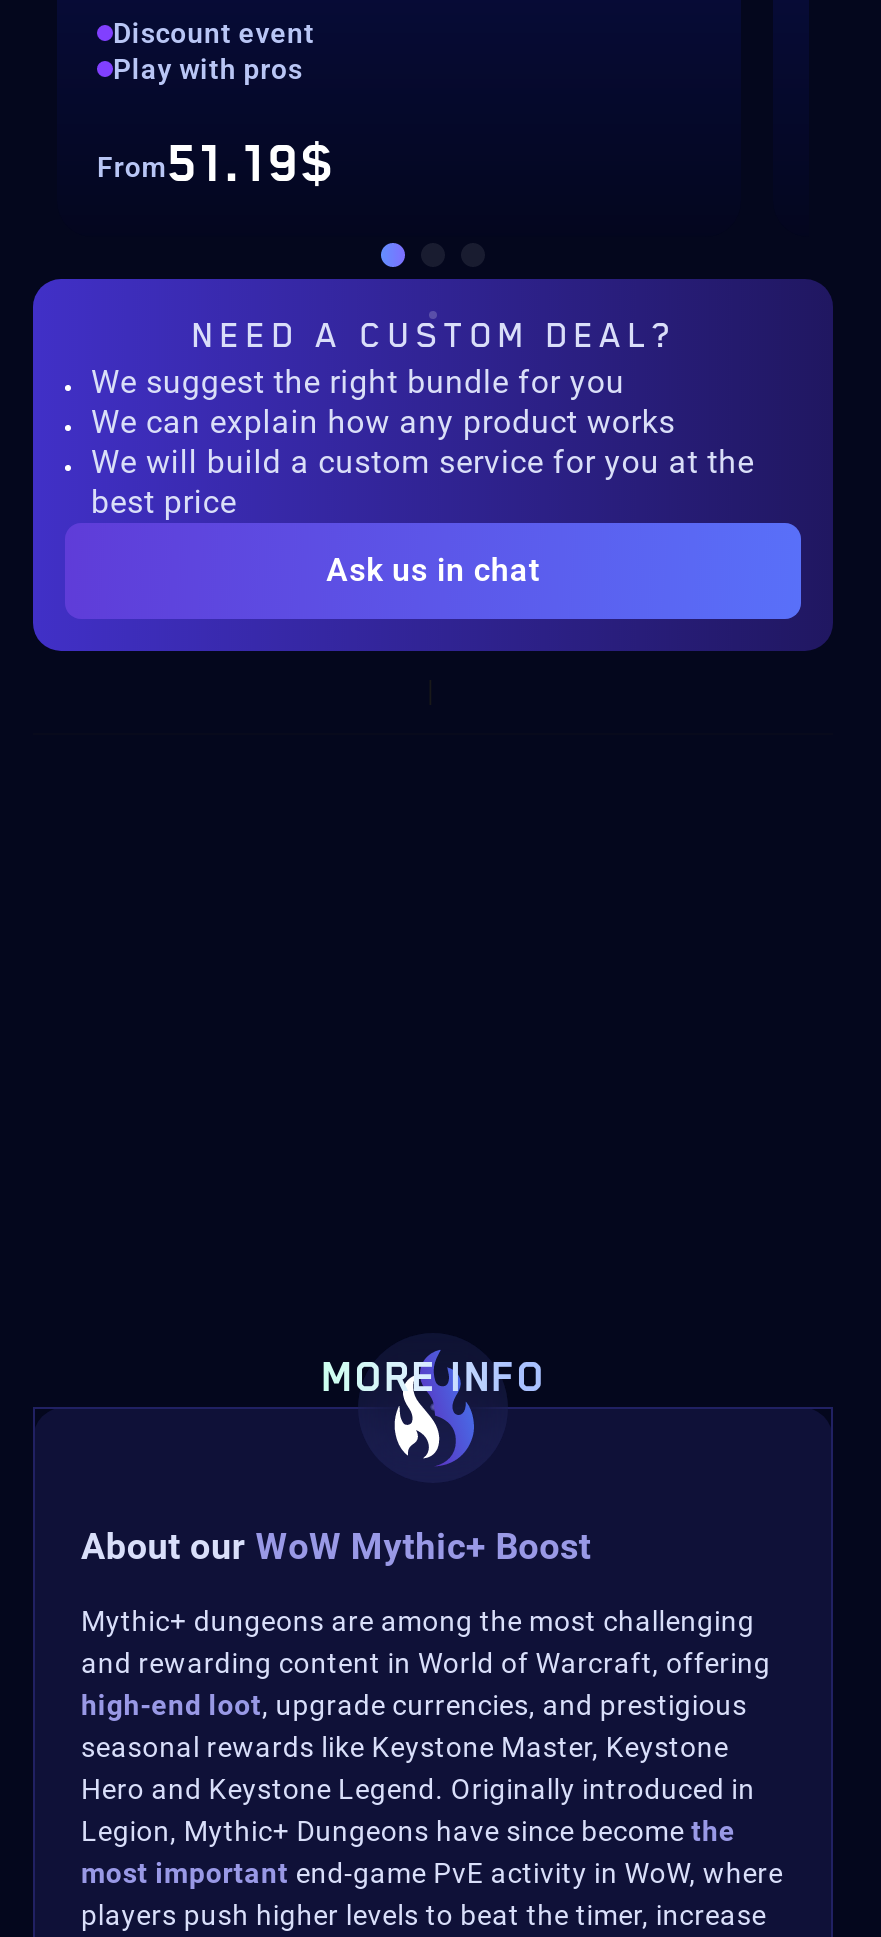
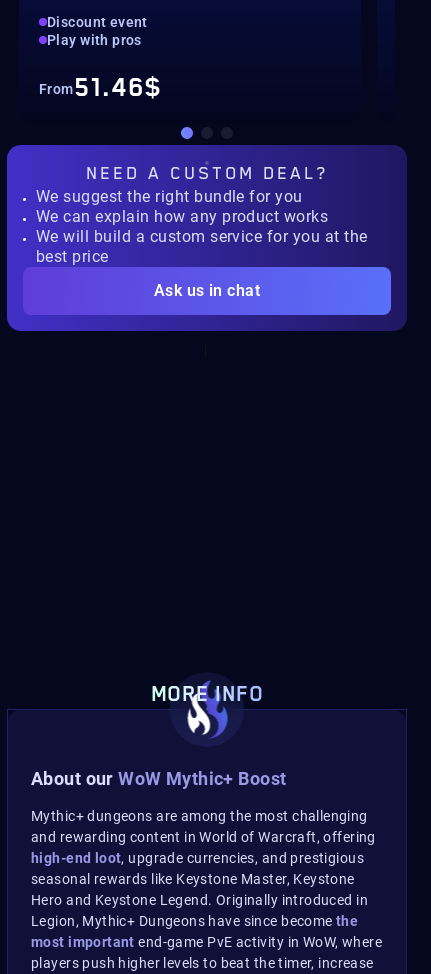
- From51.19$
+ From51.46$
